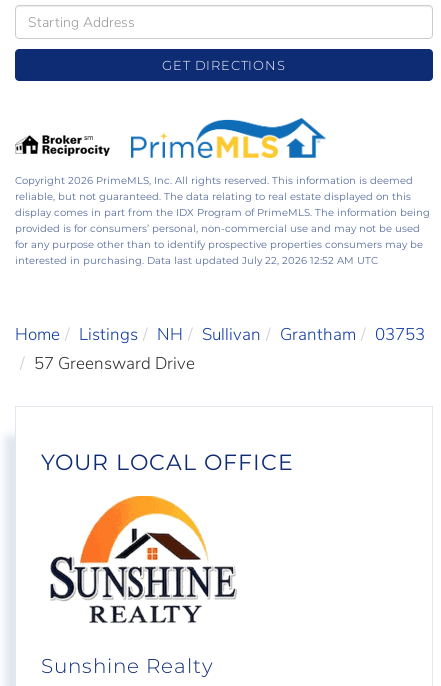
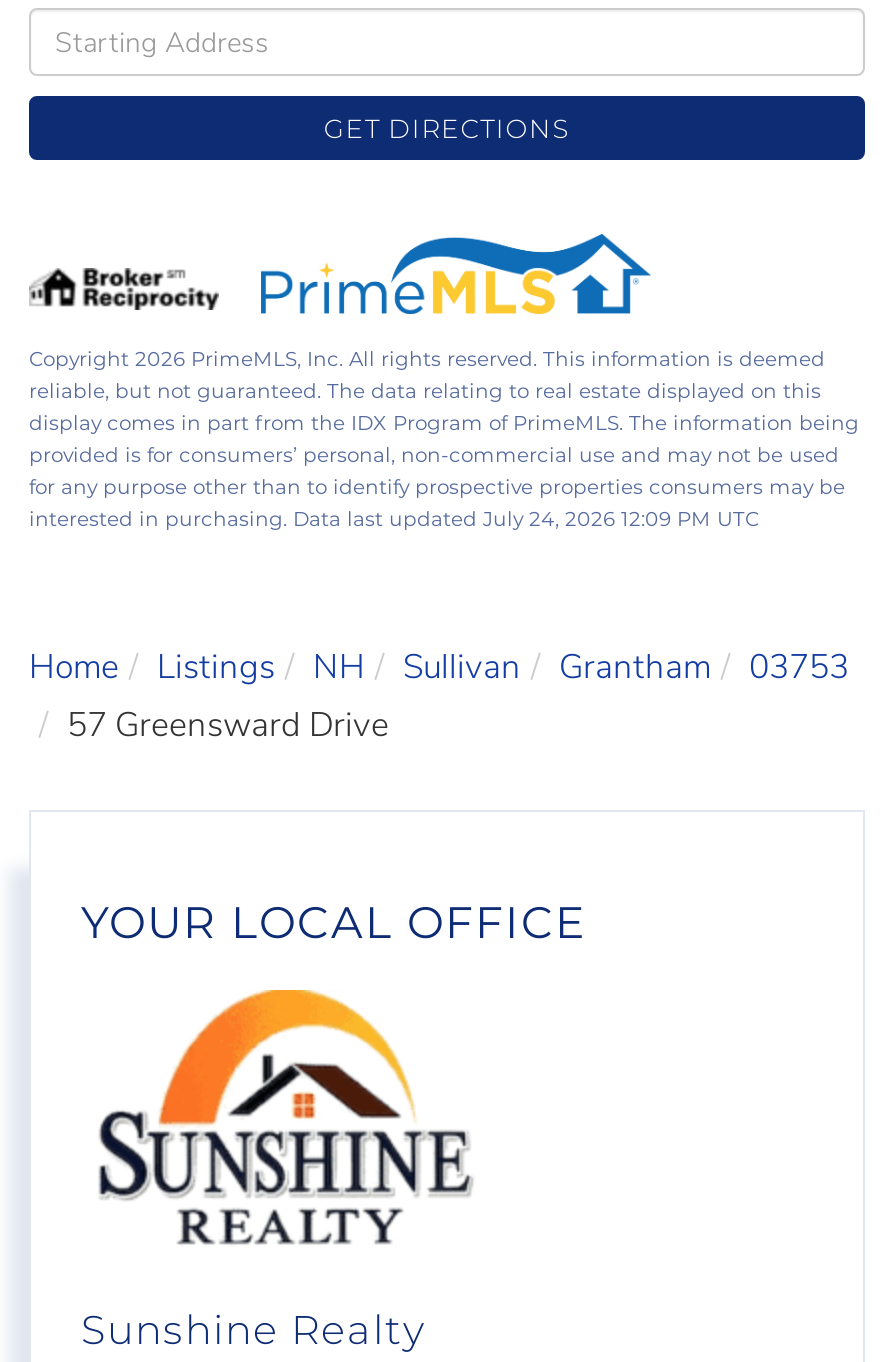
- interested in purchasing. Data last updated July 22, 2026 12:52 AM UTC
+ interested in purchasing. Data last updated July 24, 2026 12:09 PM UTC
